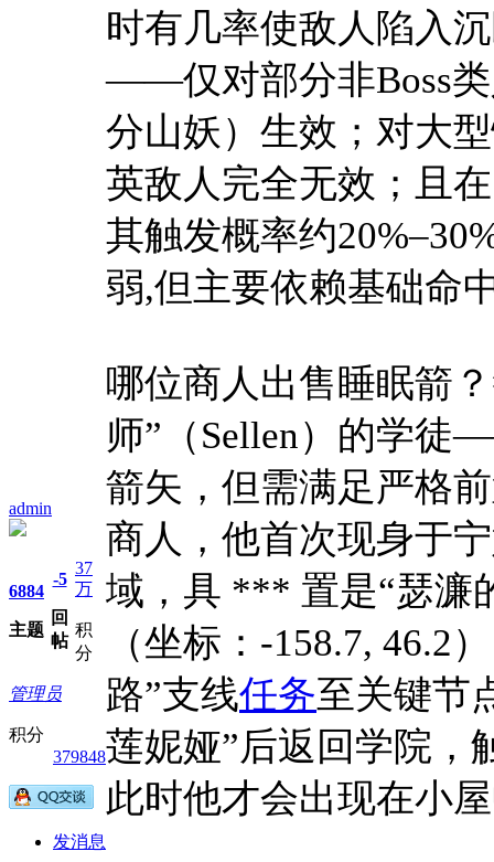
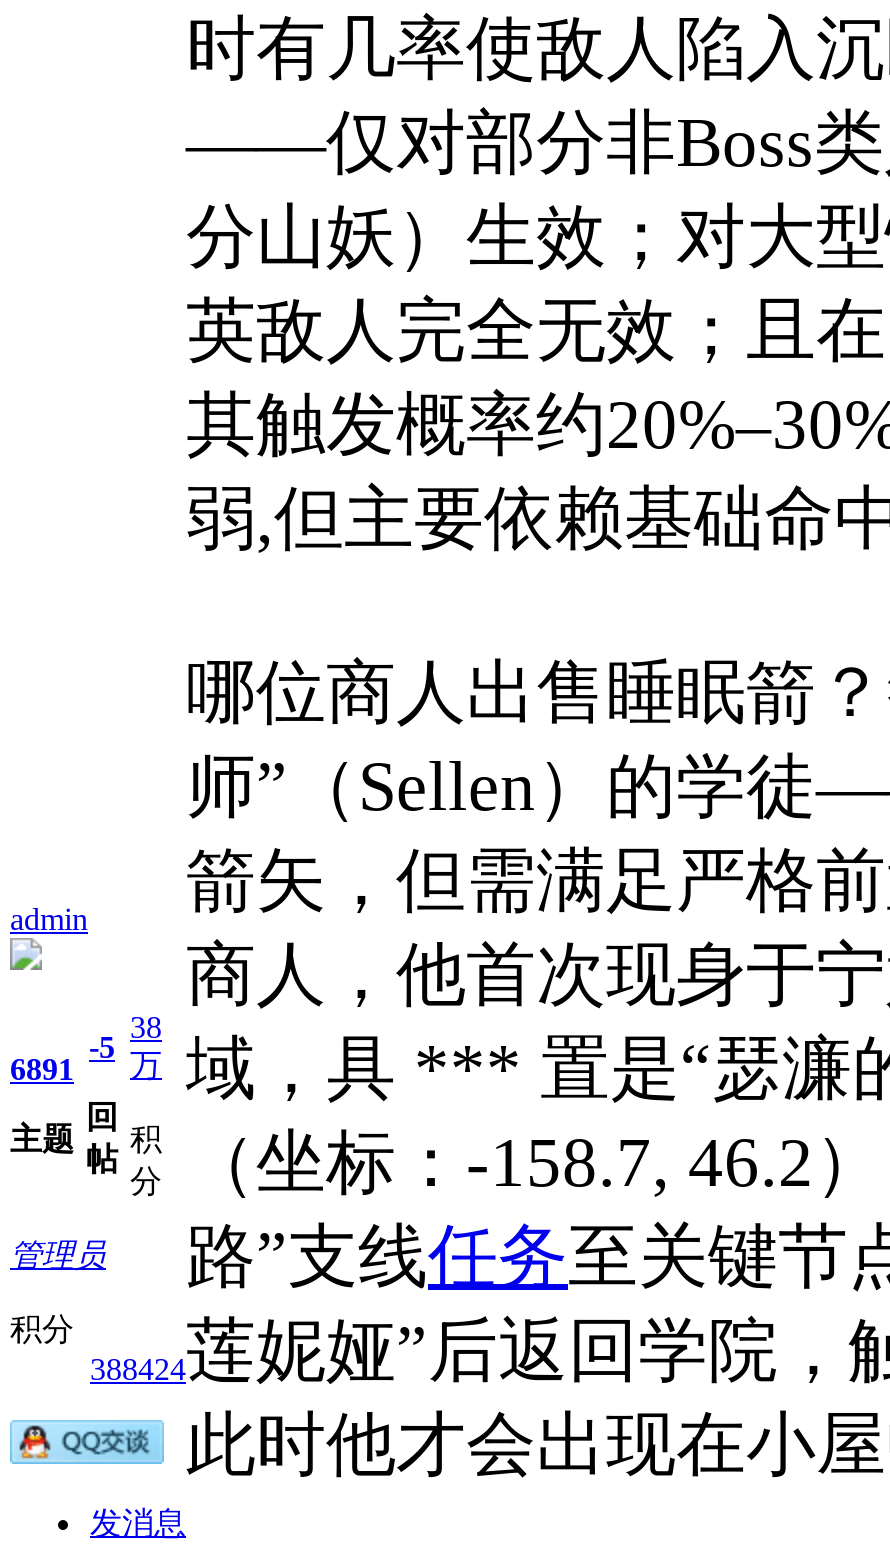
- 37
+ 38

- 6884
+ 6891

- 379848
+ 388424
